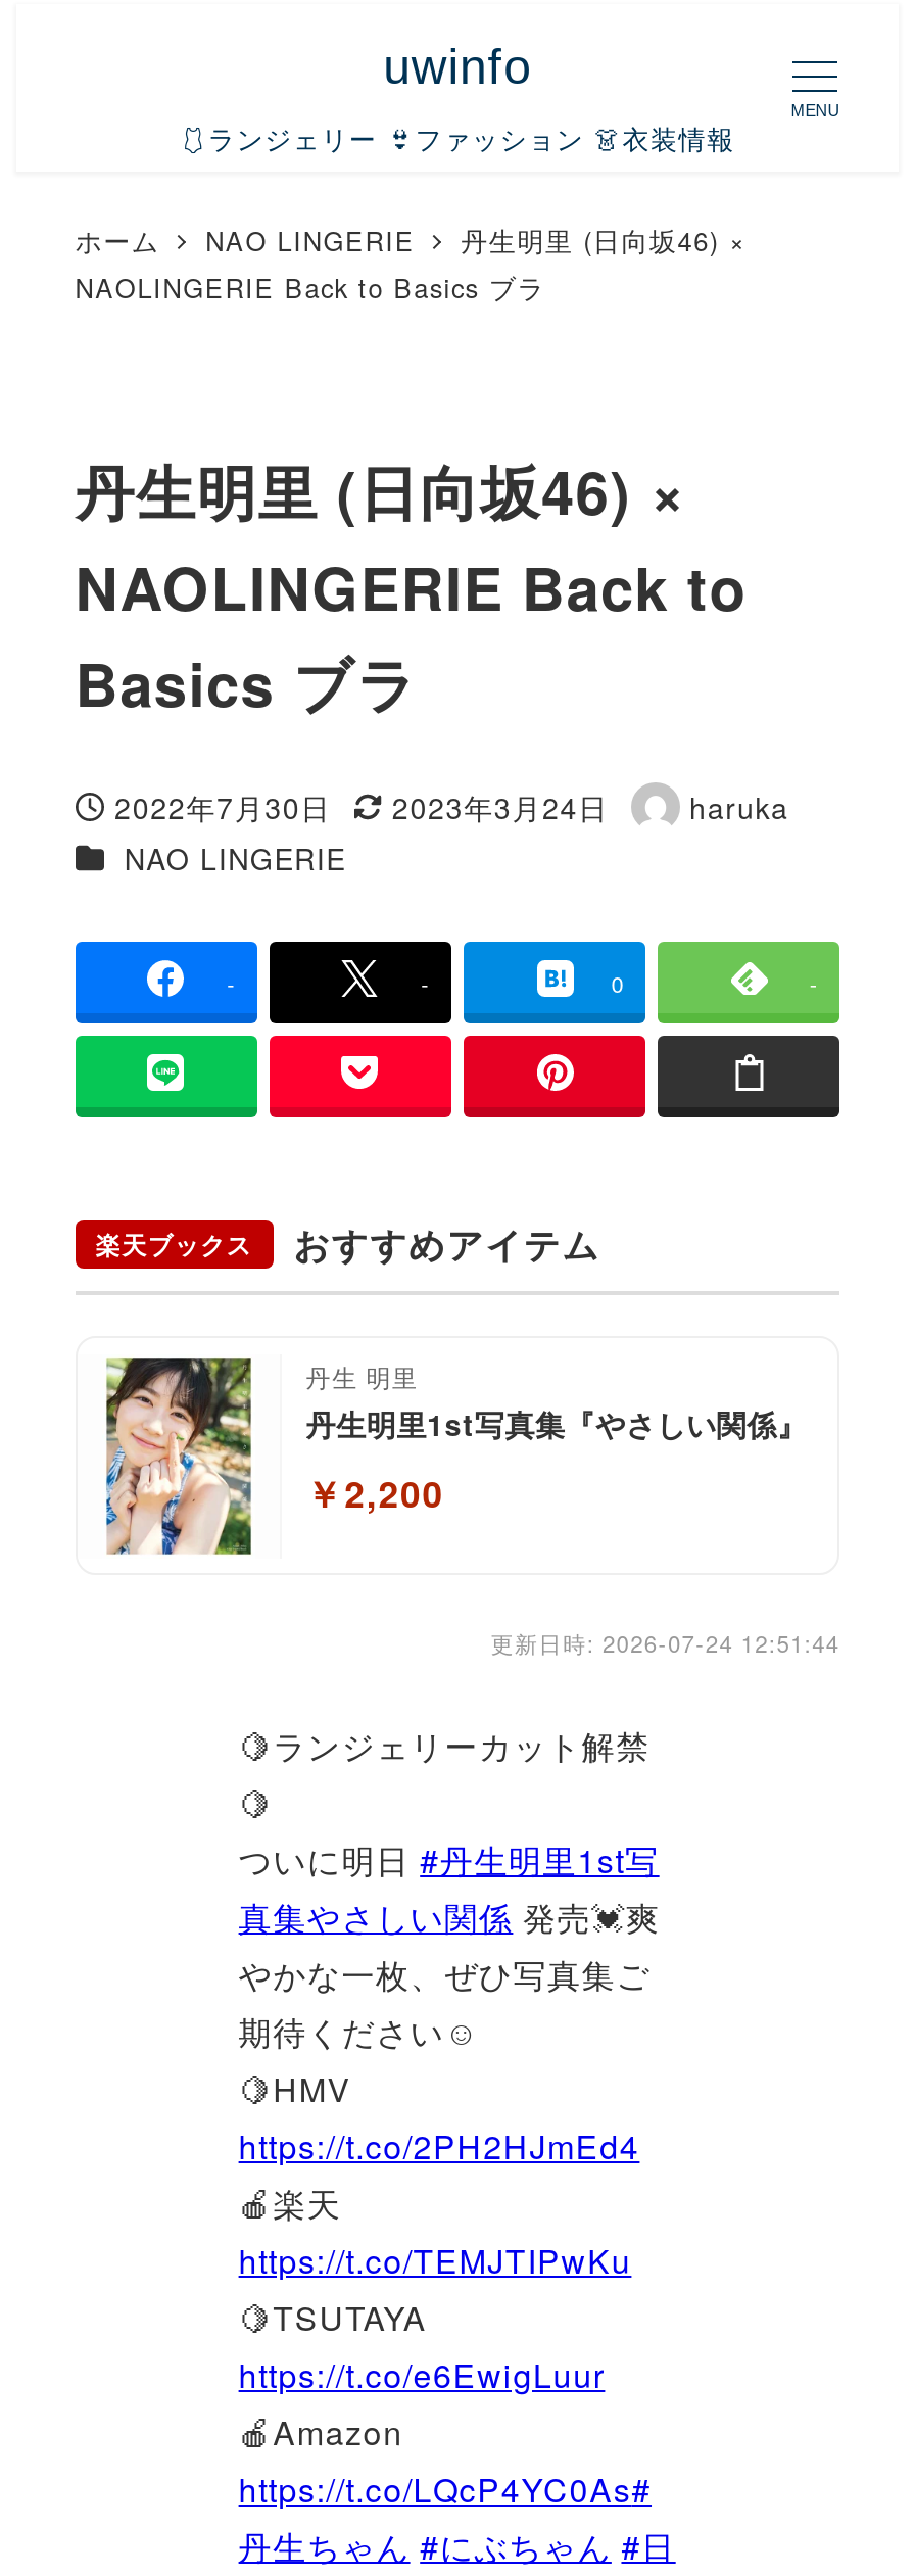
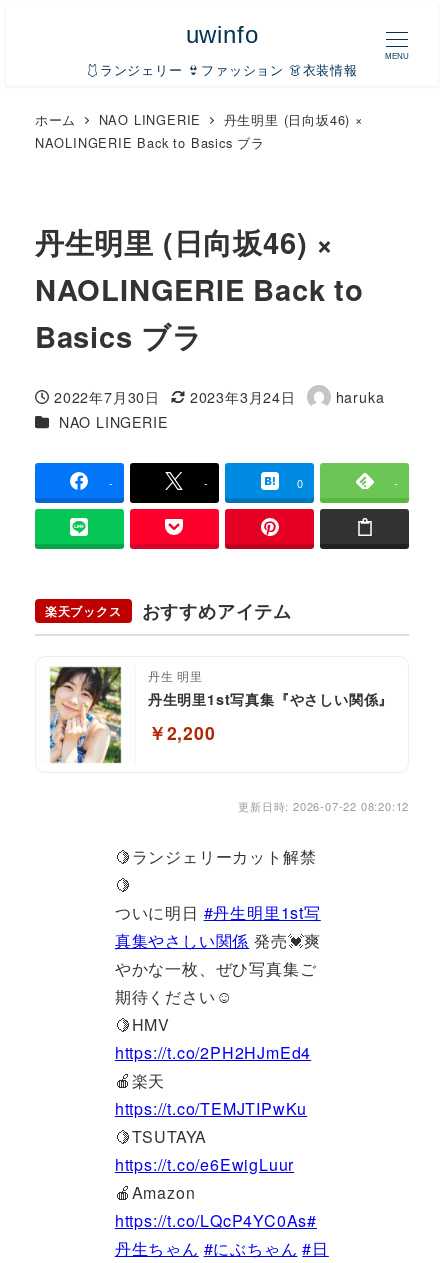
- 更新日時: 2026-07-24 12:51:44
+ 更新日時: 2026-07-22 08:20:12
